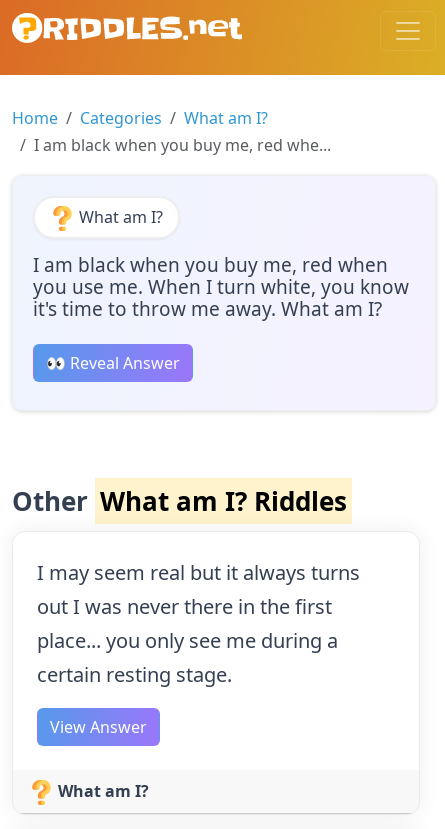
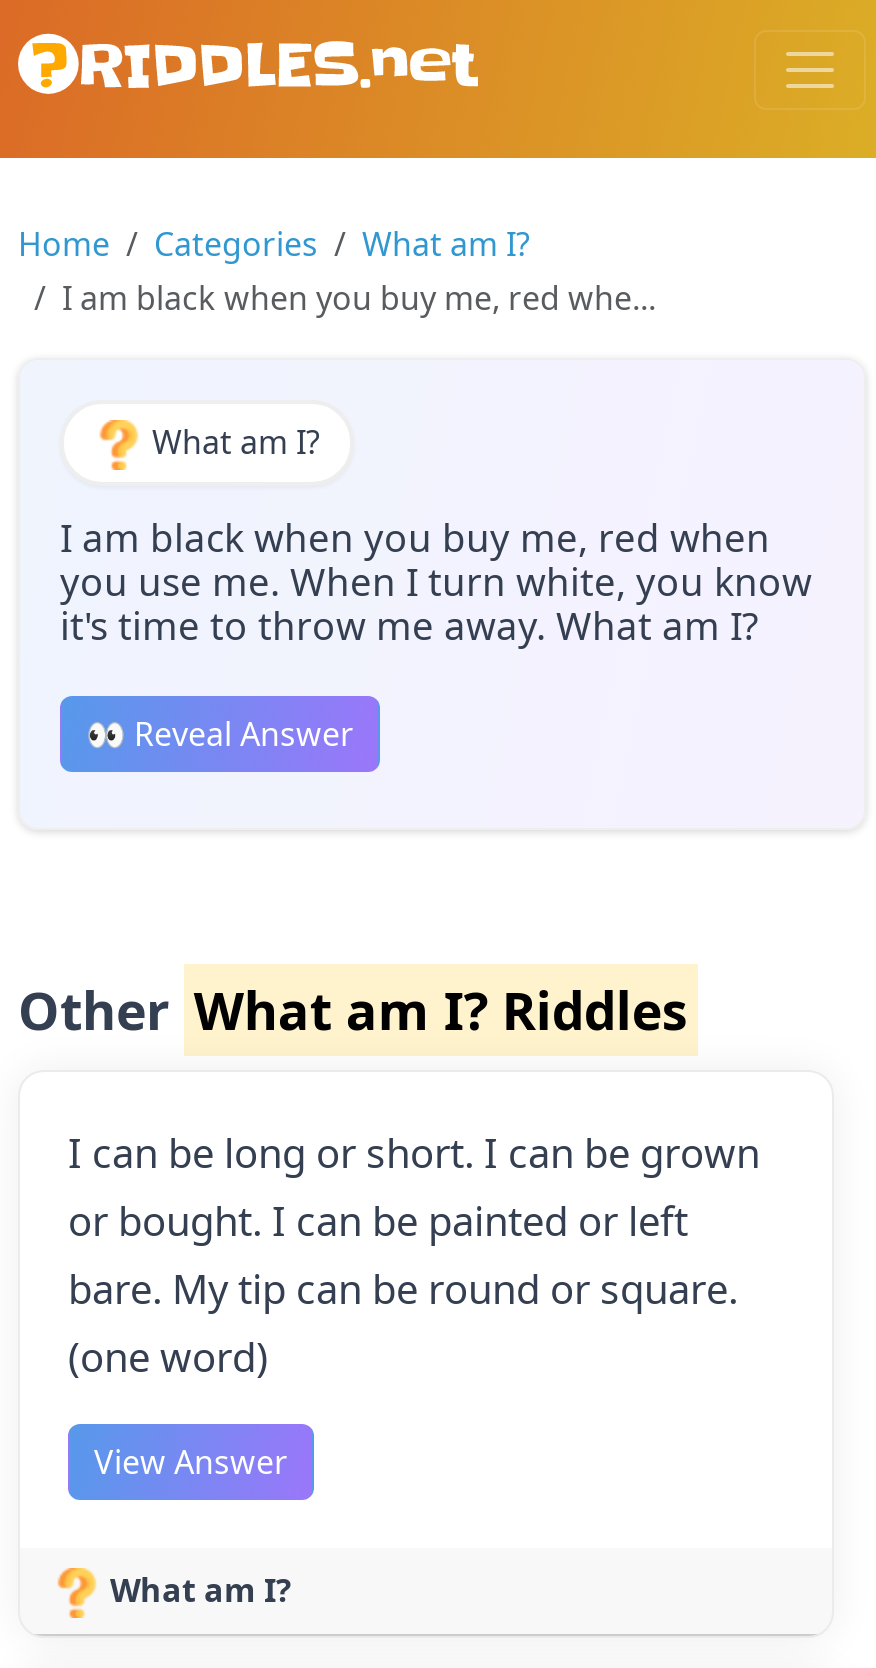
- I may seem real but it always turns
- out I was never there in the first
- place... you only see me during a
- certain resting stage.
+ I can be long or short. I can be grown
+ or bought. I can be painted or left
+ bare. My tip can be round or square.
+ (one word)
